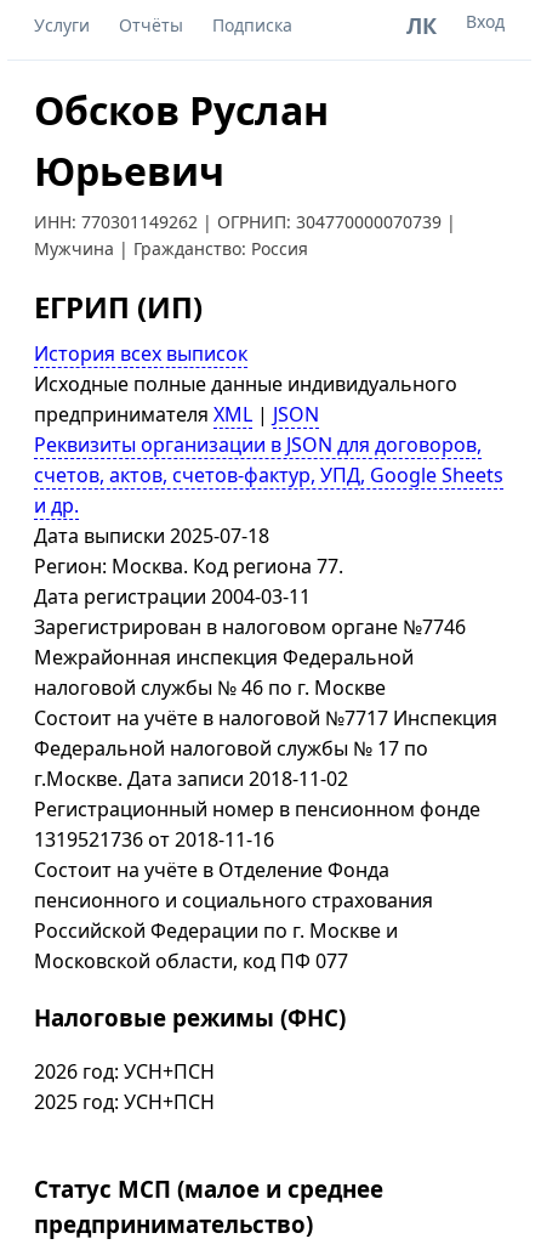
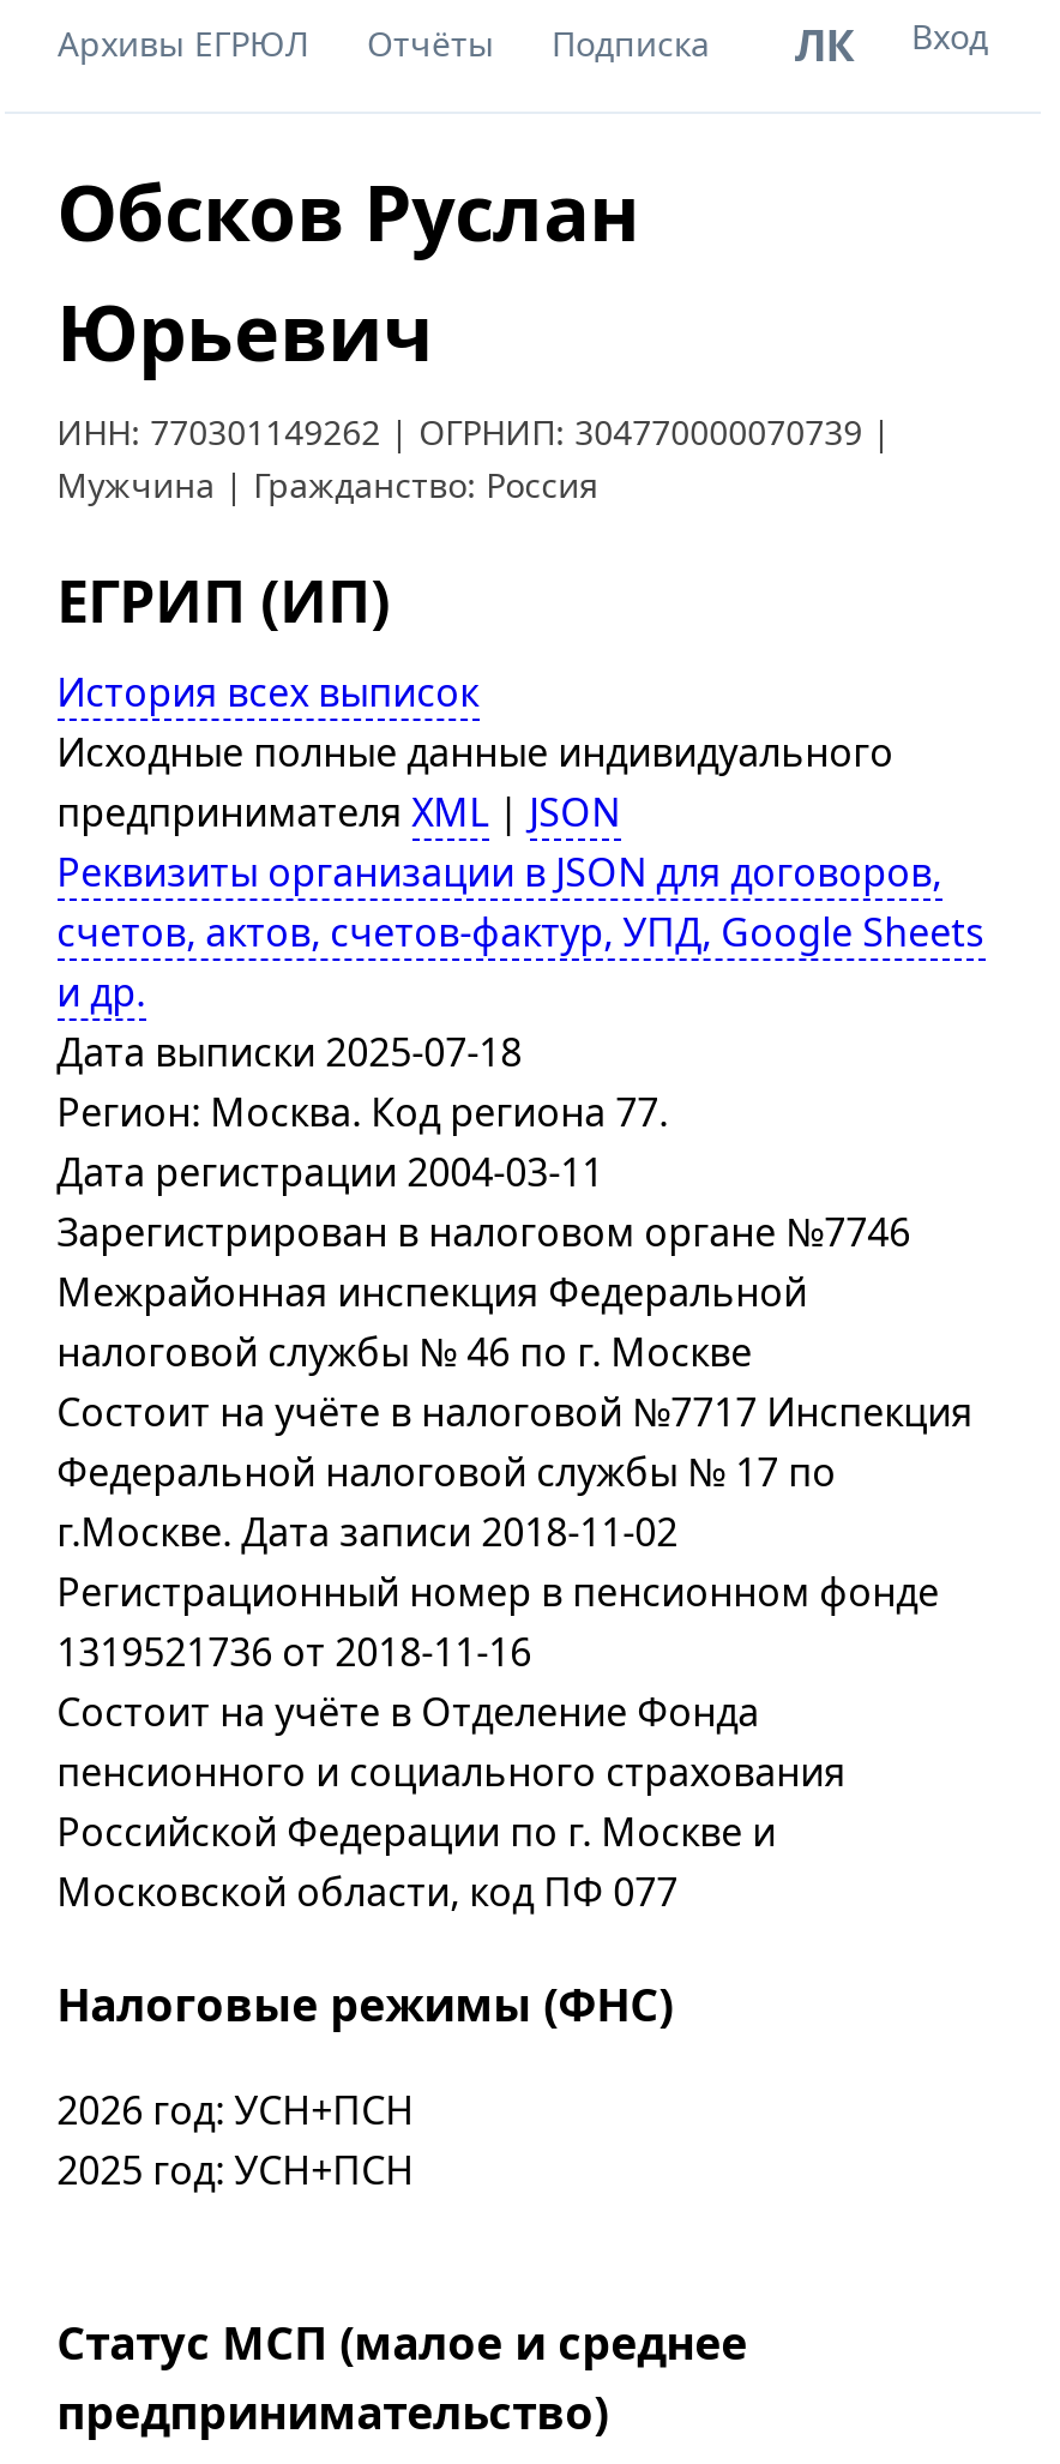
- Услуги
+ Архивы ЕГРЮЛ
